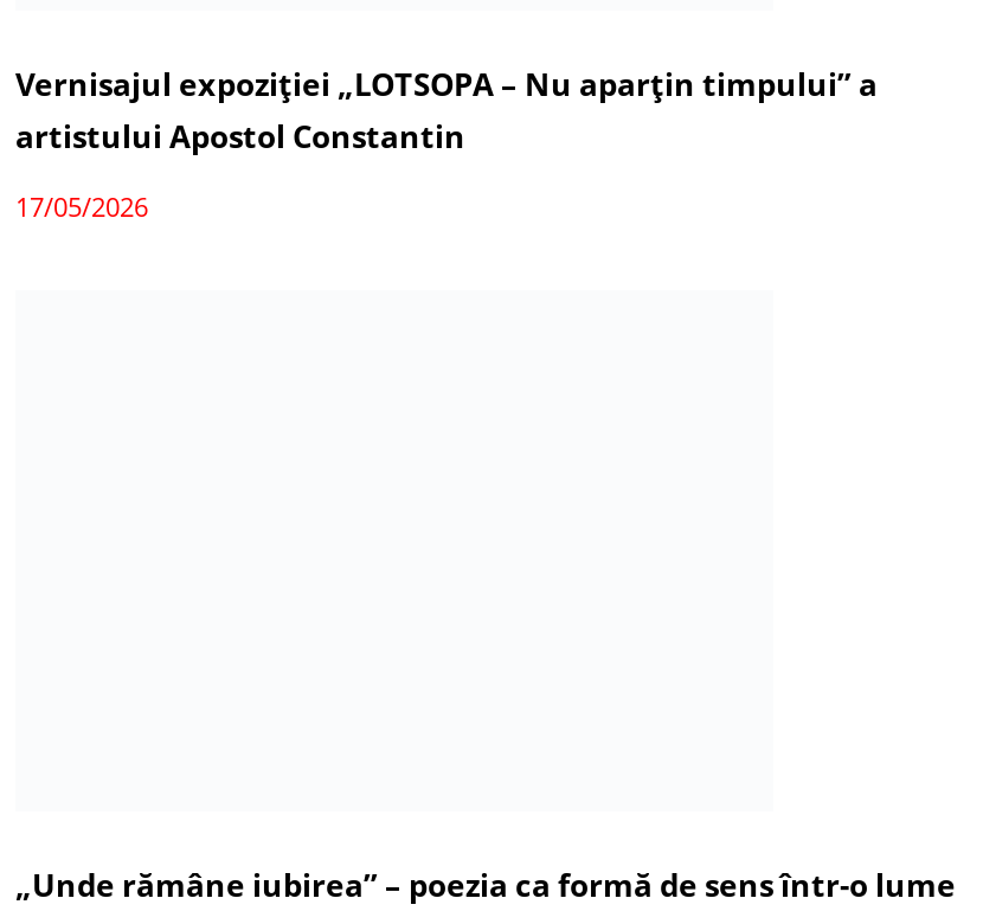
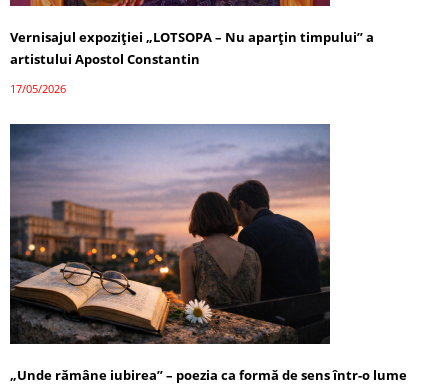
+ [image]
